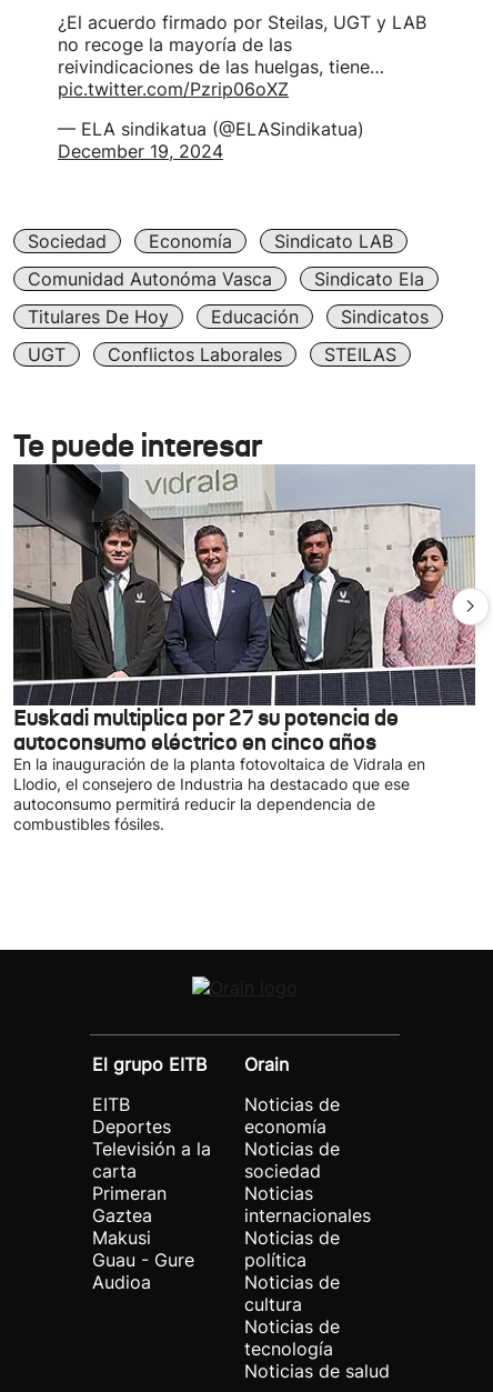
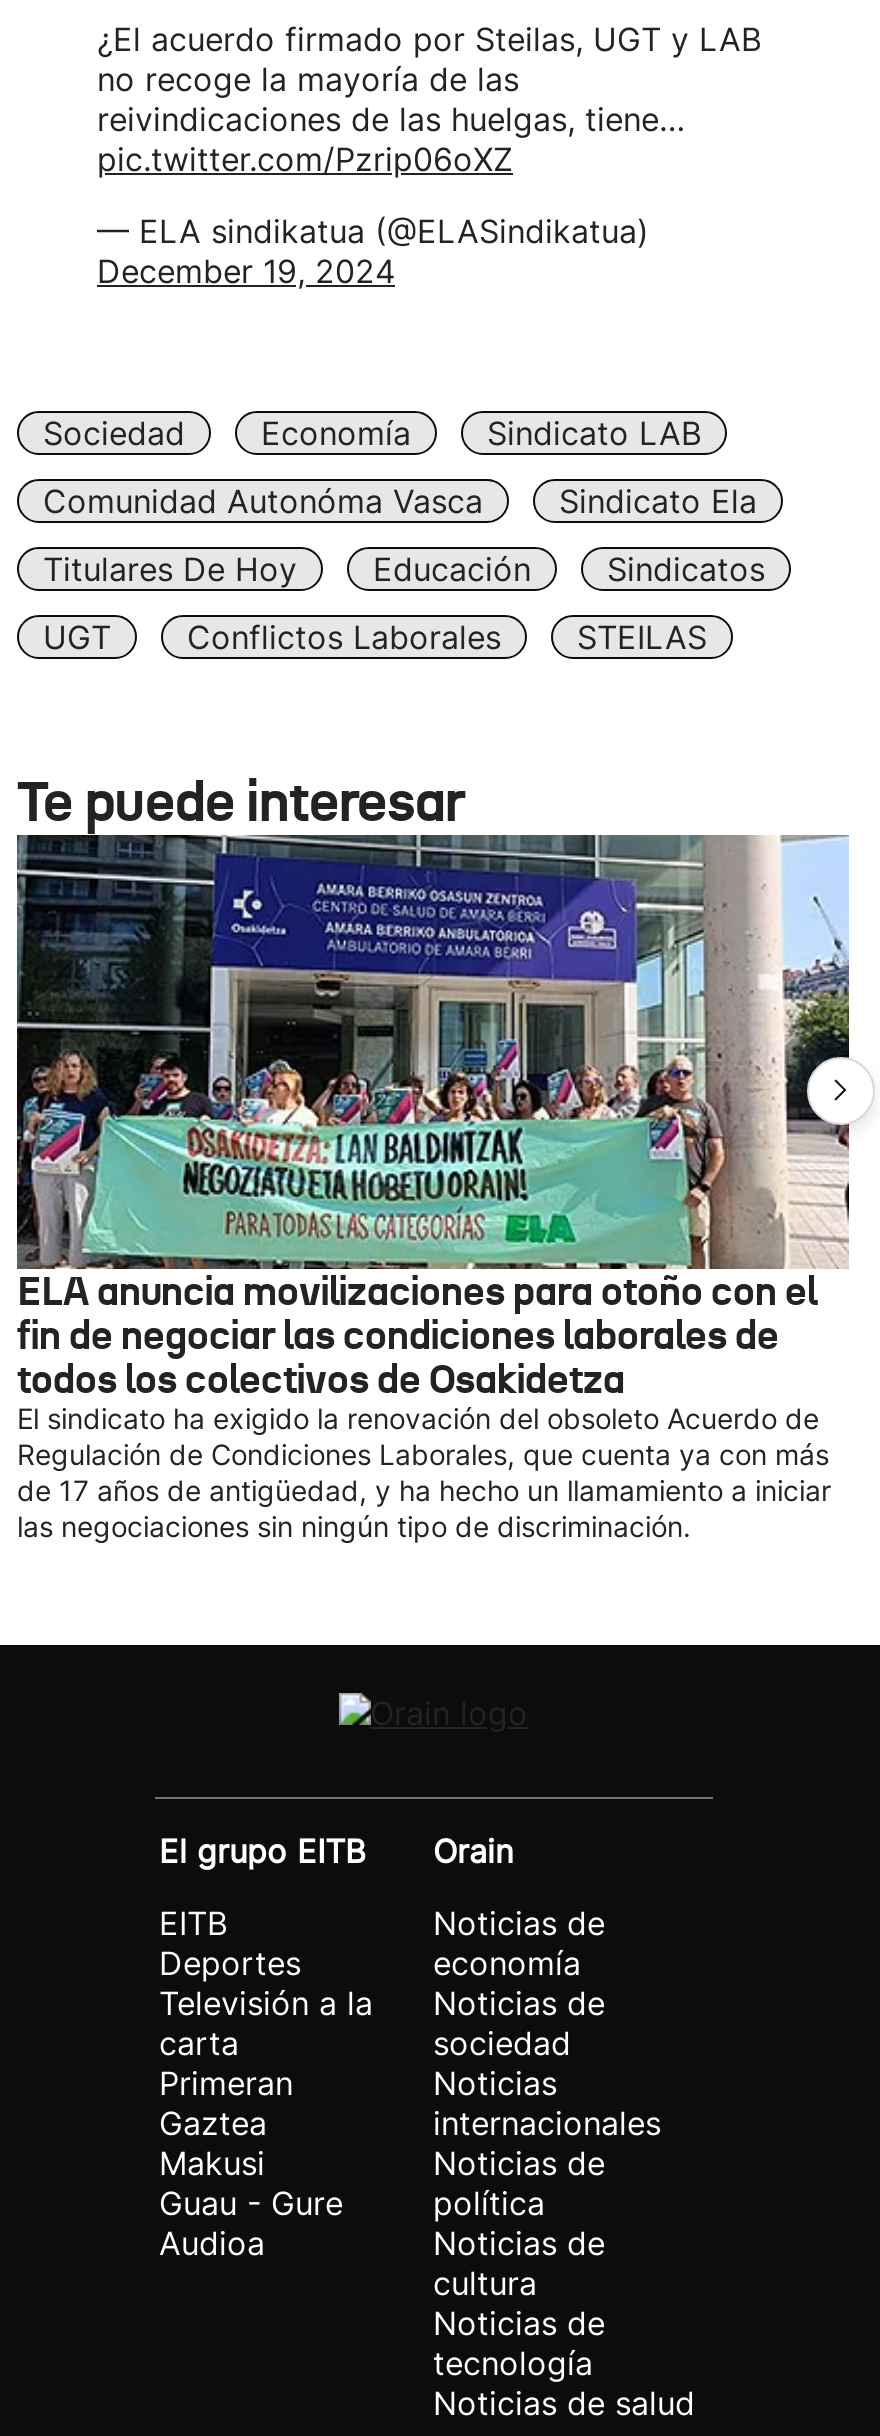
- [image]
- Euskadi multiplica por 27 su potencia de
- autoconsumo eléctrico en cinco años
- En la inauguración de la planta fotovoltaica de Vidrala en
- Llodio, el consejero de Industria ha destacado que ese
- autoconsumo permitirá reducir la dependencia de
- combustibles fósiles.
+ [image]
+ ELA anuncia movilizaciones para otoño con el
+ fin de negociar las condiciones laborales de
+ todos los colectivos de Osakidetza
+ El sindicato ha exigido la renovación del obsoleto Acuerdo de
+ Regulación de Condiciones Laborales, que cuenta ya con más
+ de 17 años de antigüedad, y ha hecho un llamamiento a iniciar
+ las negociaciones sin ningún tipo de discriminación.
